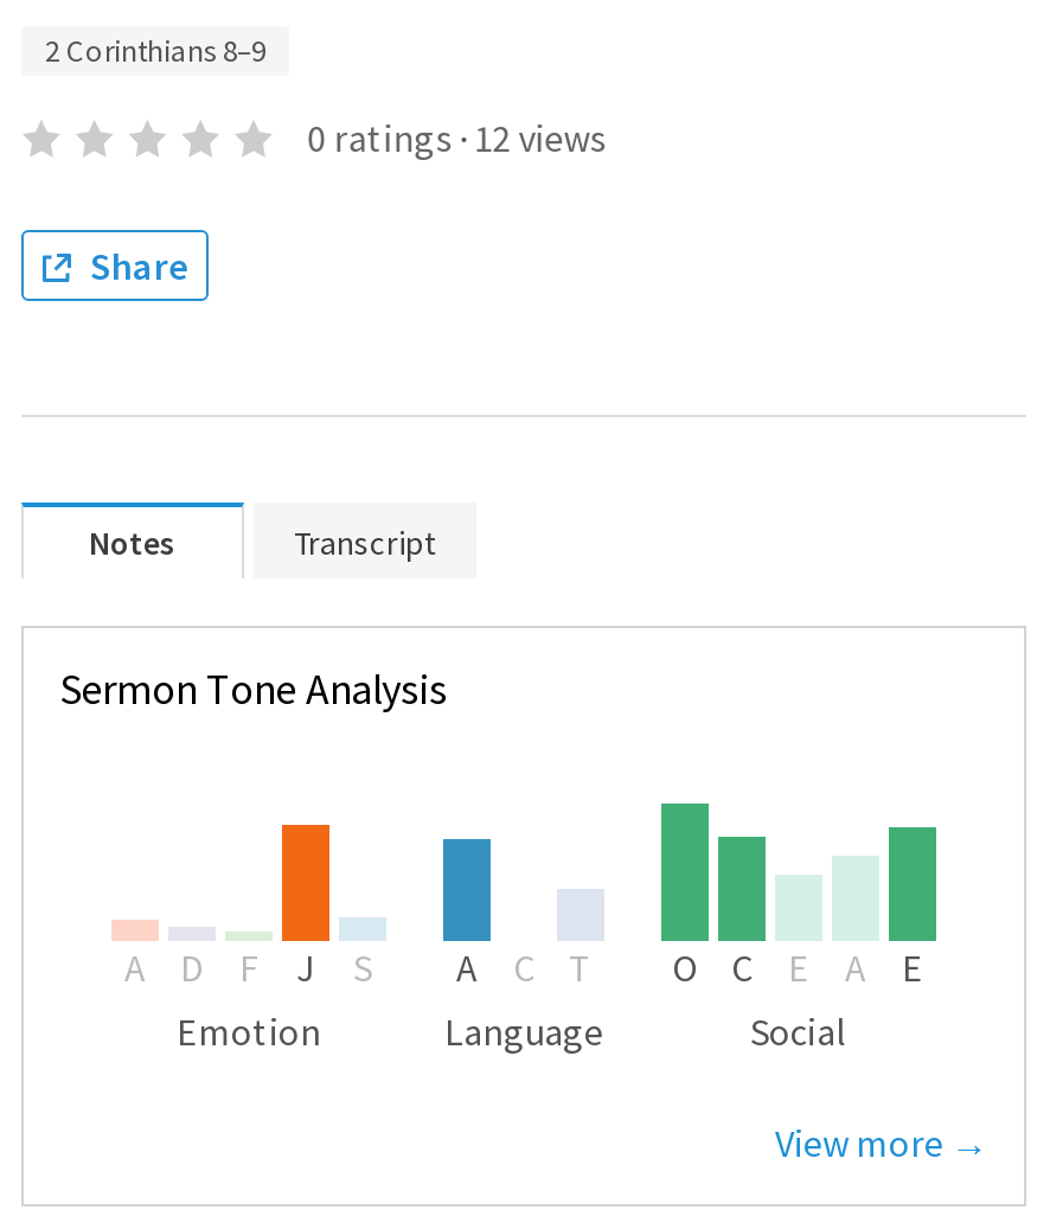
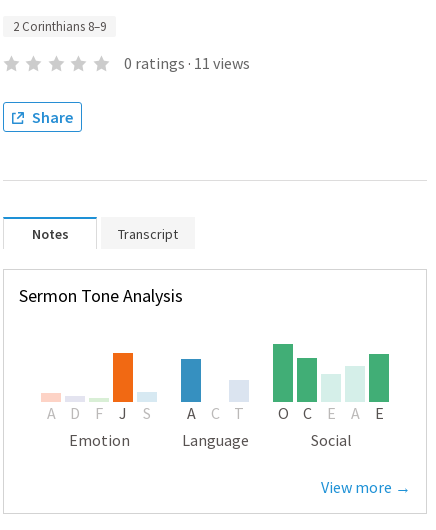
- 0 ratings · 12 views
+ 0 ratings · 11 views
